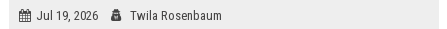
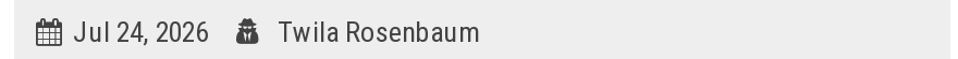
- Jul 19, 2026 Twila Rosenbaum
+ Jul 24, 2026 Twila Rosenbaum
